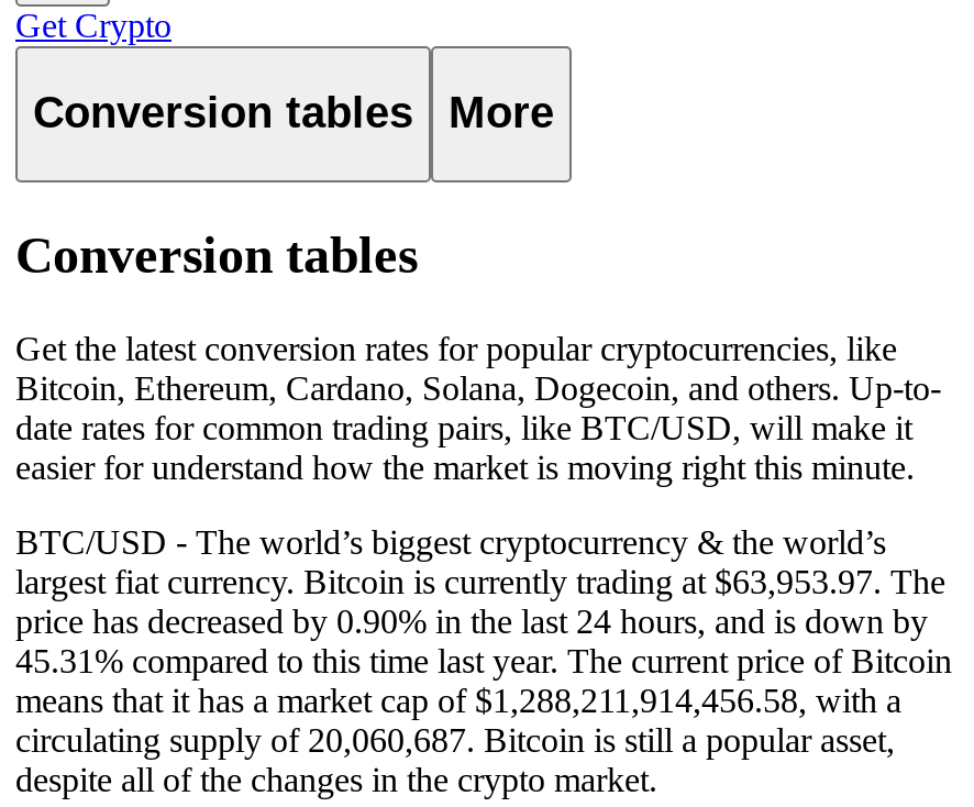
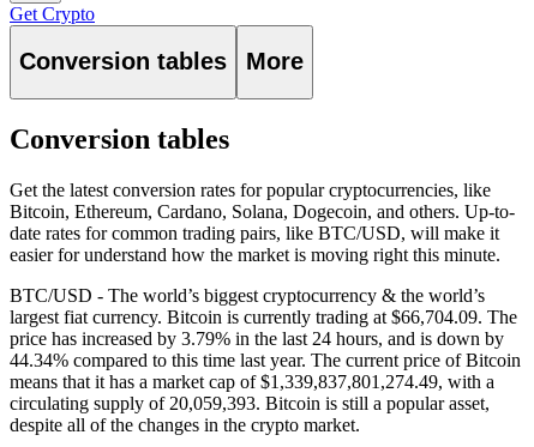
- largest fiat currency. Bitcoin is currently trading at $63,953.97. The
+ largest fiat currency. Bitcoin is currently trading at $66,704.09. The

- price has decreased by 0.90% in the last 24 hours, and is down by
+ price has increased by 3.79% in the last 24 hours, and is down by

- 45.31% compared to this time last year. The current price of Bitcoin
+ 44.34% compared to this time last year. The current price of Bitcoin

- means that it has a market cap of $1,288,211,914,456.58, with a
+ means that it has a market cap of $1,339,837,801,274.49, with a

- circulating supply of 20,060,687. Bitcoin is still a popular asset,
+ circulating supply of 20,059,393. Bitcoin is still a popular asset,
